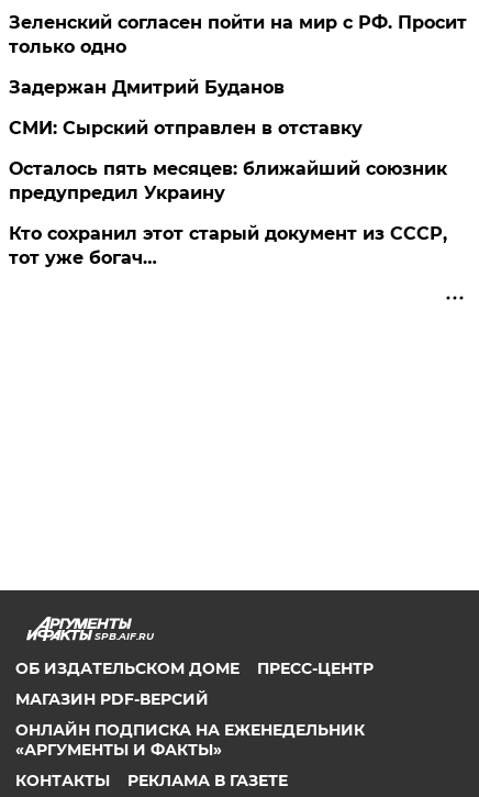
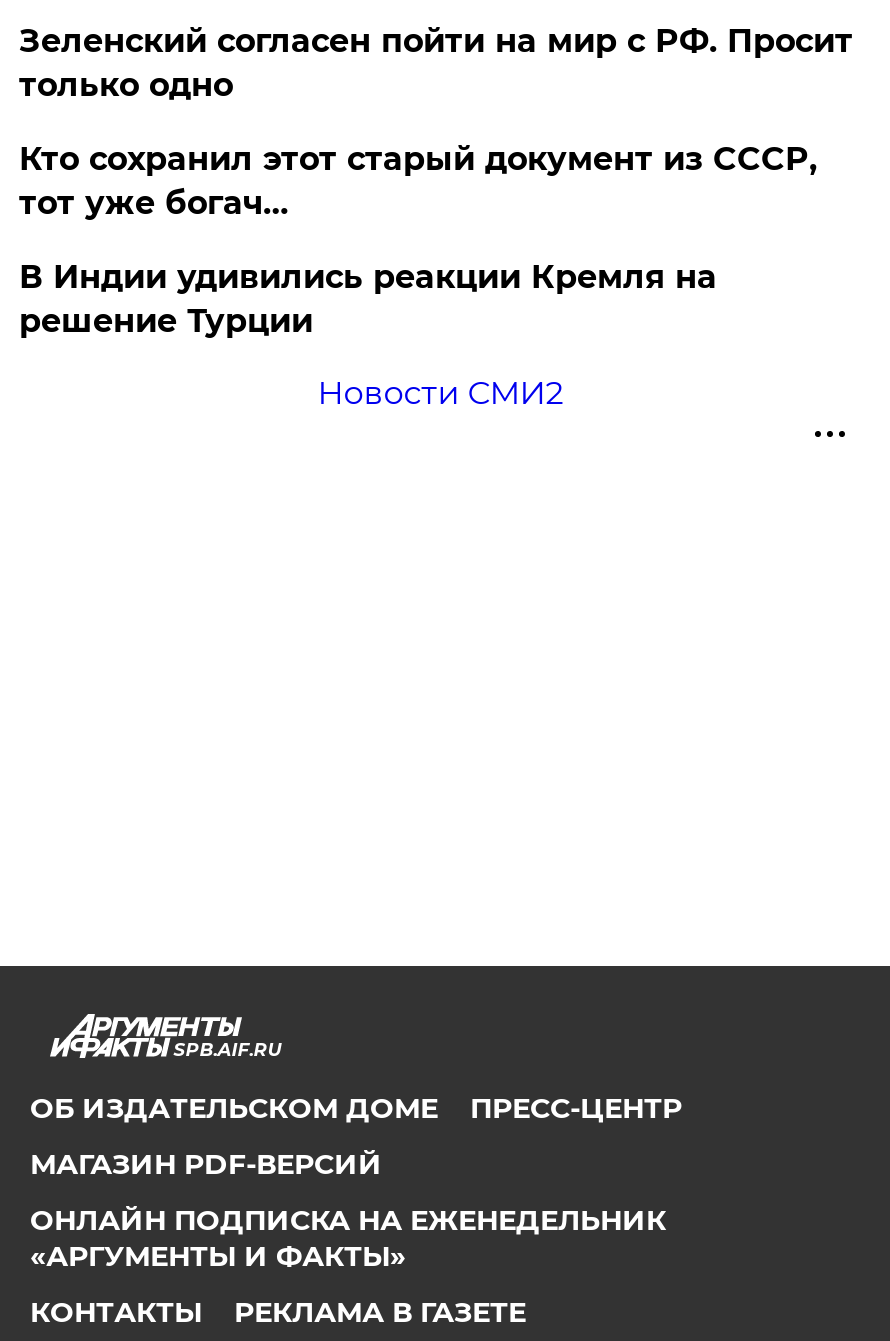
- Задержан Дмитрий Буданов
- СМИ: Сырский отправлен в отставку
- Осталось пять месяцев: ближайший союзник
- предупредил Украину

moved up: Кто сохранил этот старый документ из СССР, | тот уже богач…

+ В Индии удивились реакции Кремля на
+ решение Турции
+ Новости СМИ2
